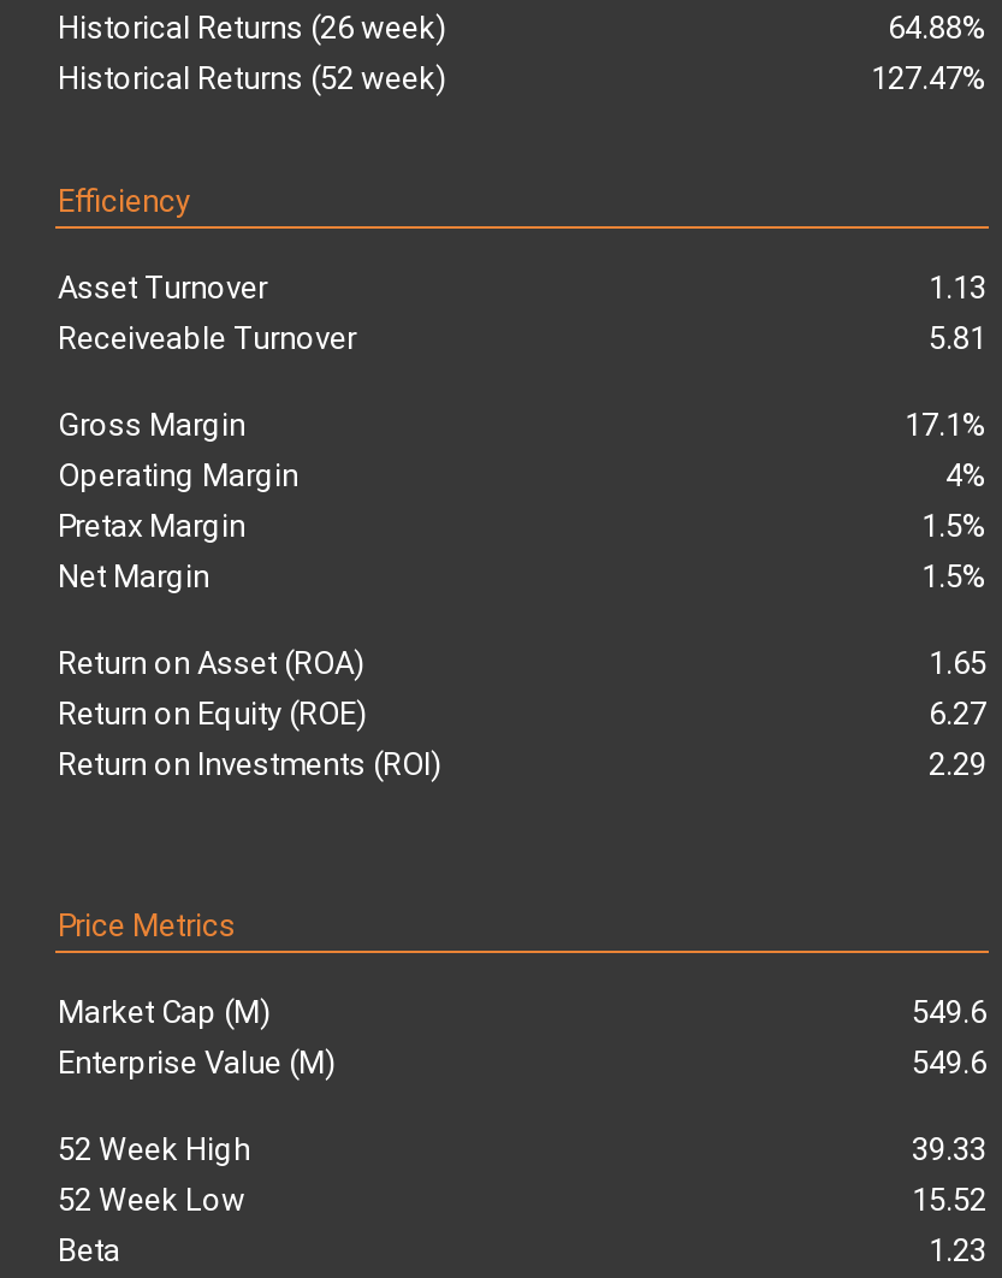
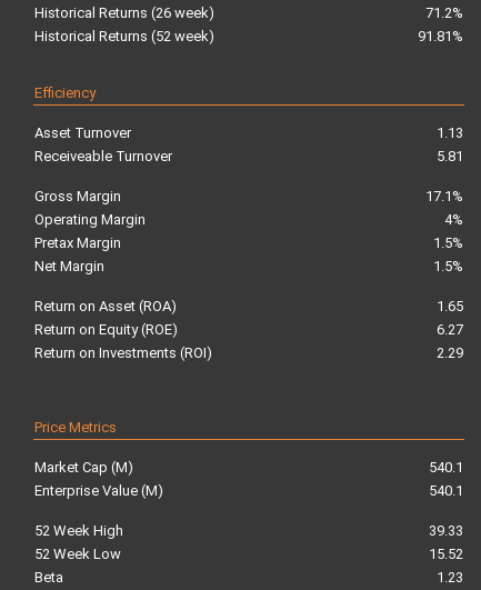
- 64.88%
+ 71.2%

- 127.47%
+ 91.81%

- 549.6
+ 540.1

- 549.6
+ 540.1
